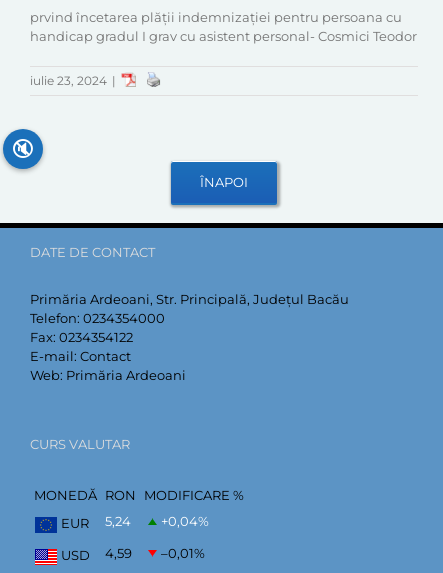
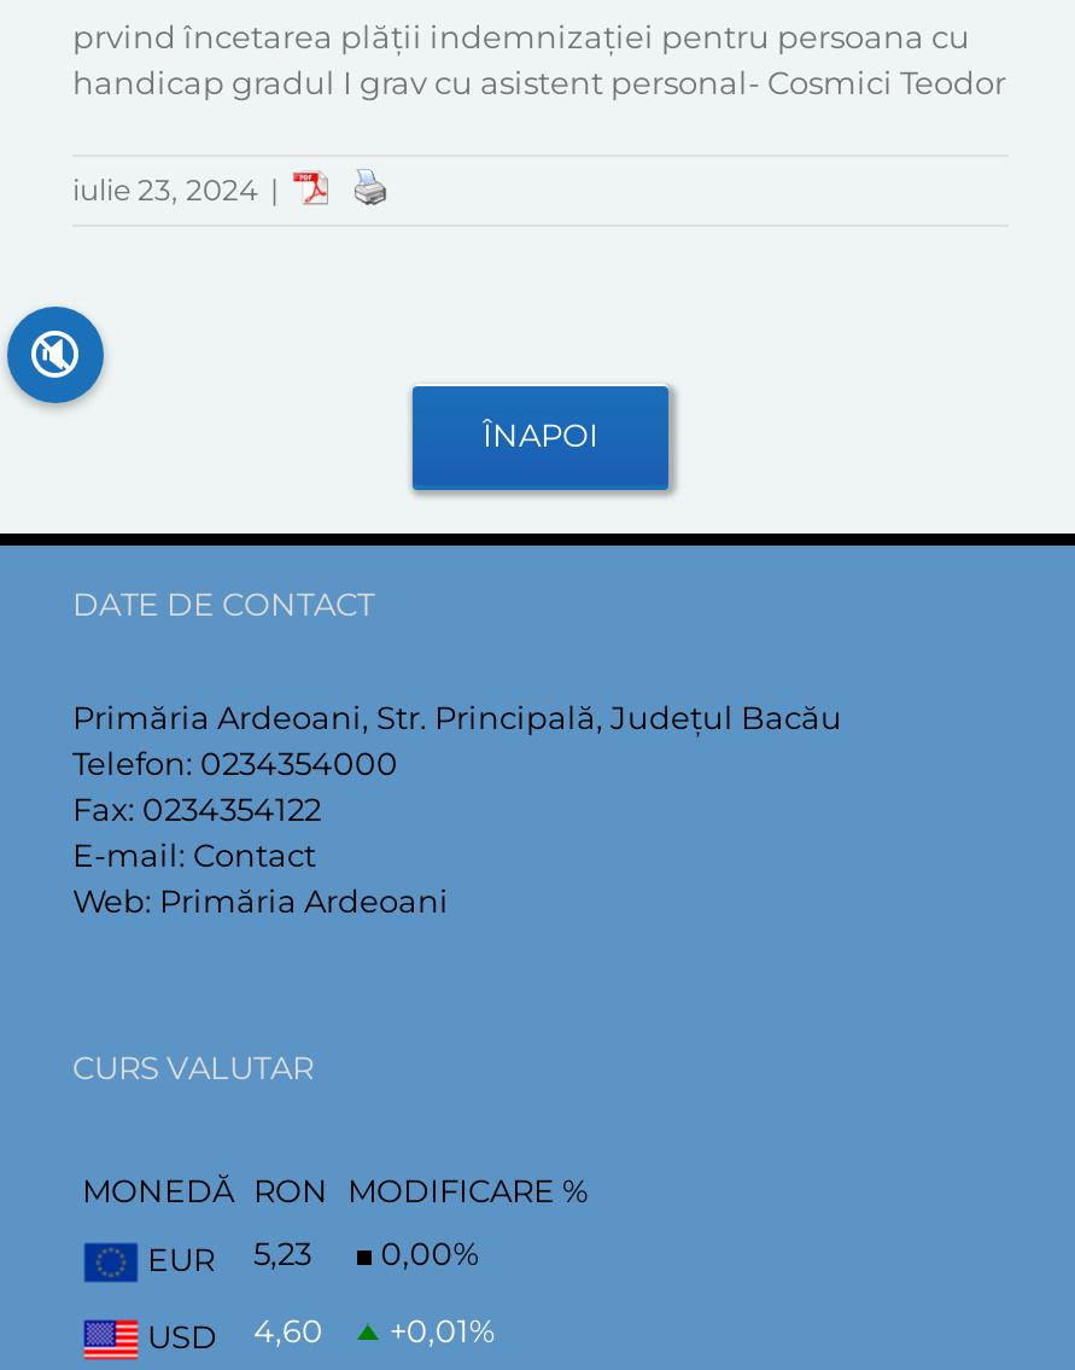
- 5,24
+ 5,23

- +0,04%
+ 0,00%

- 4,59
+ 4,60

- –0,01%
+ +0,01%
